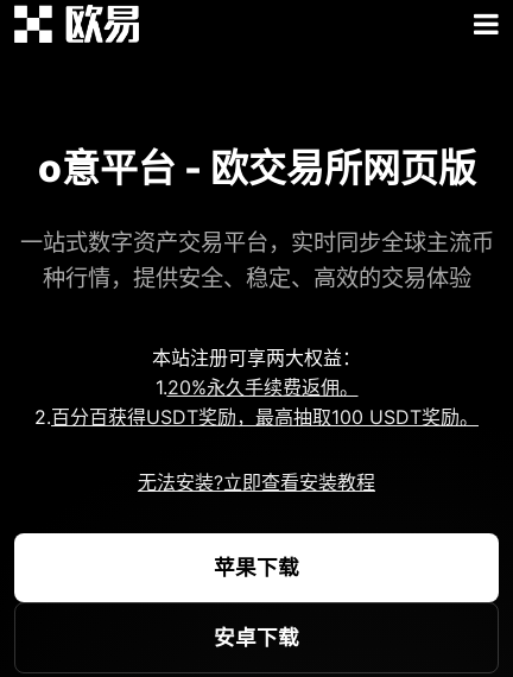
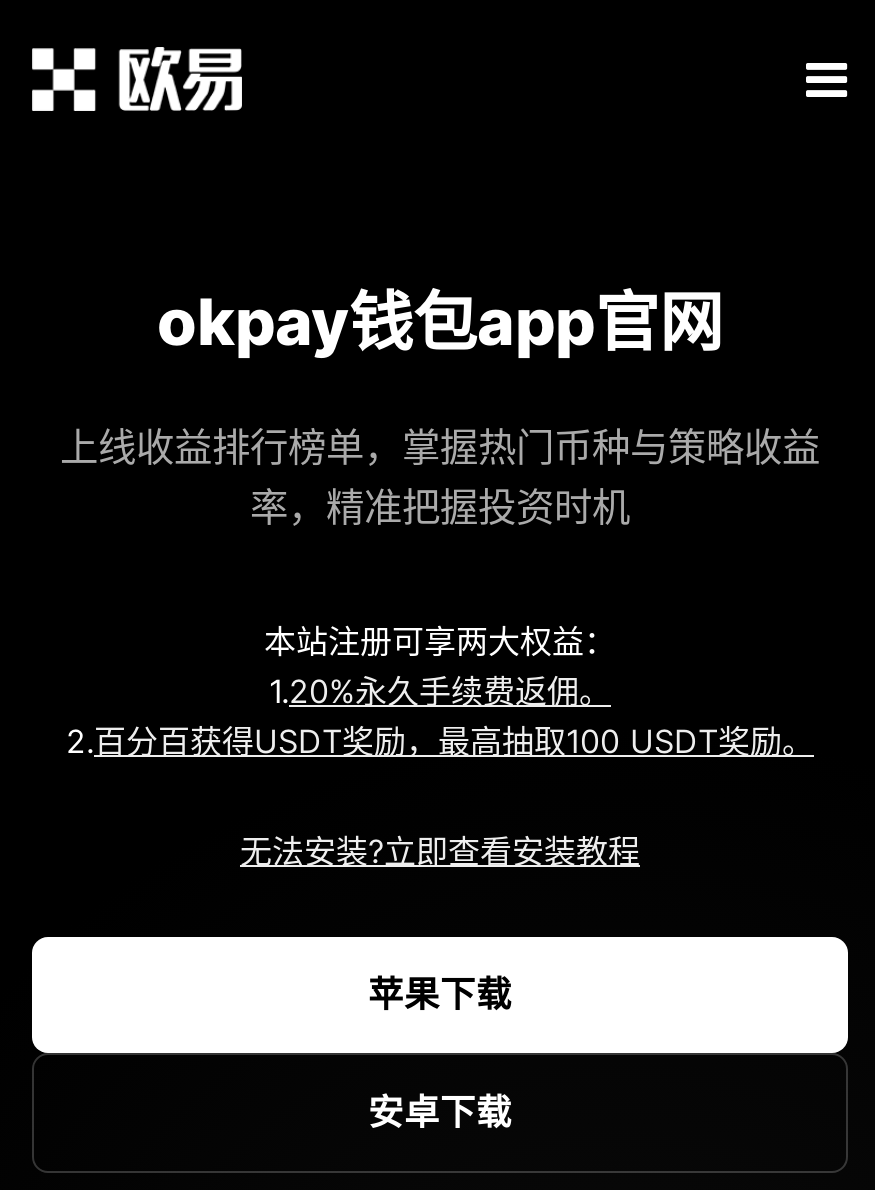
- o意平台 - 欧交易所网页版
+ okpay钱包app官网

- 一站式数字资产交易平台，实时同步全球主流币
- 种行情，提供安全、稳定、高效的交易体验
+ 上线收益排行榜单，掌握热门币种与策略收益
+ 率，精准把握投资时机
